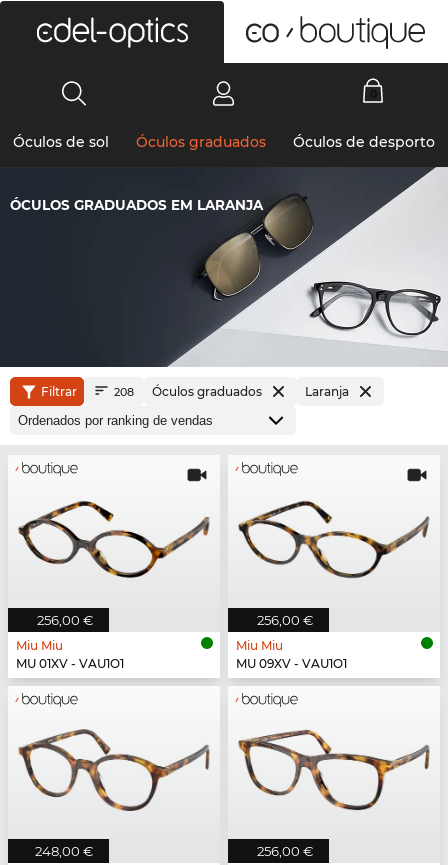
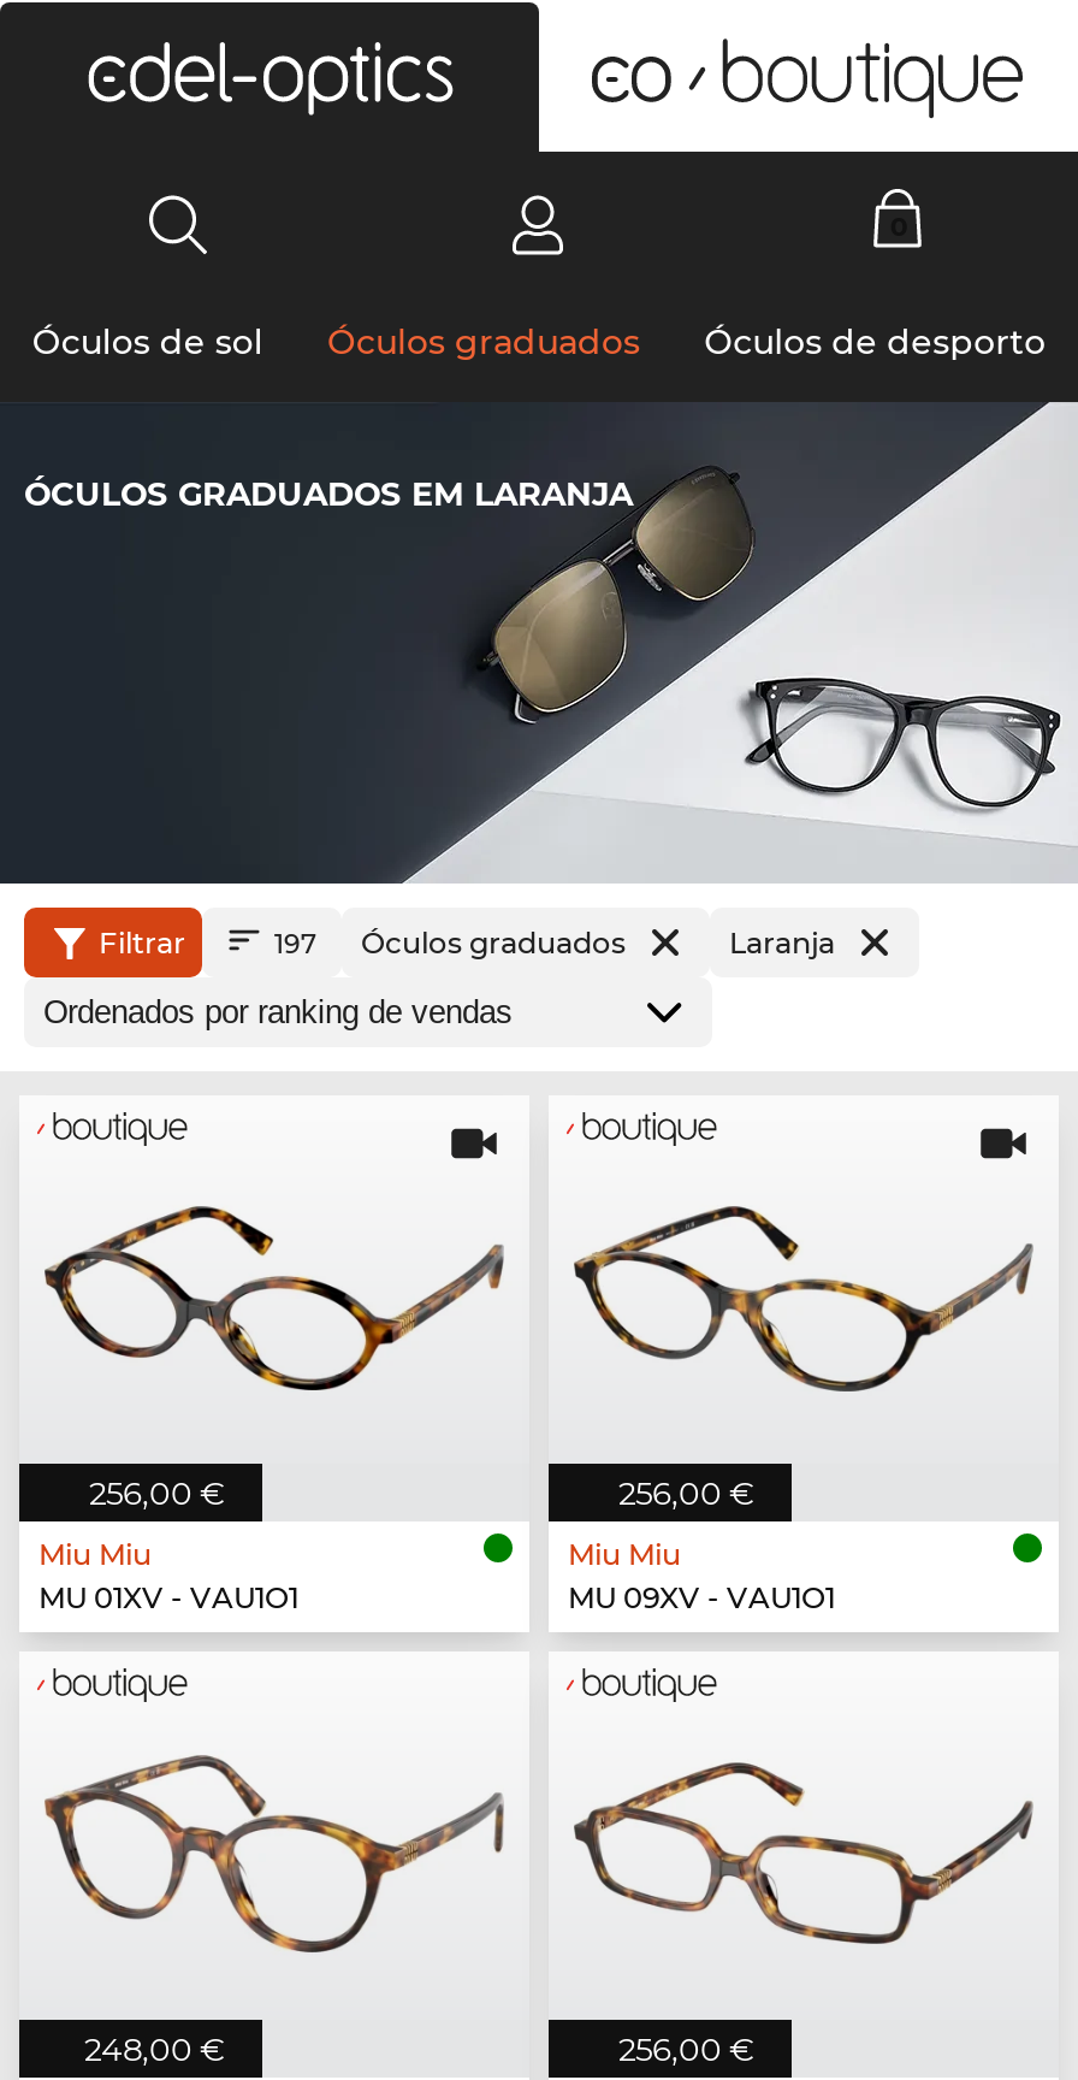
- 208 Óculos graduados
+ 197 Óculos graduados

- [image]
+ [image]
